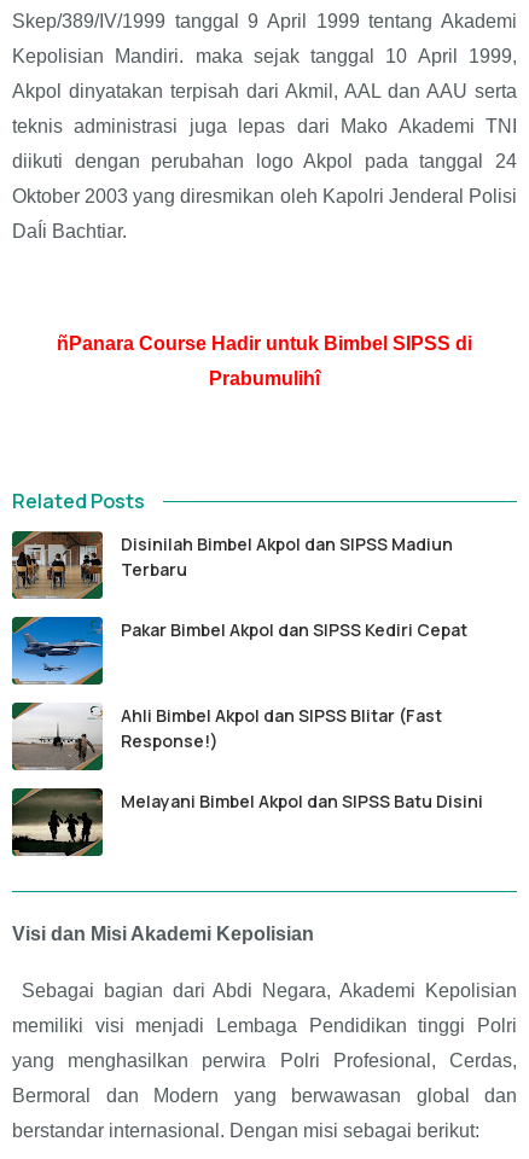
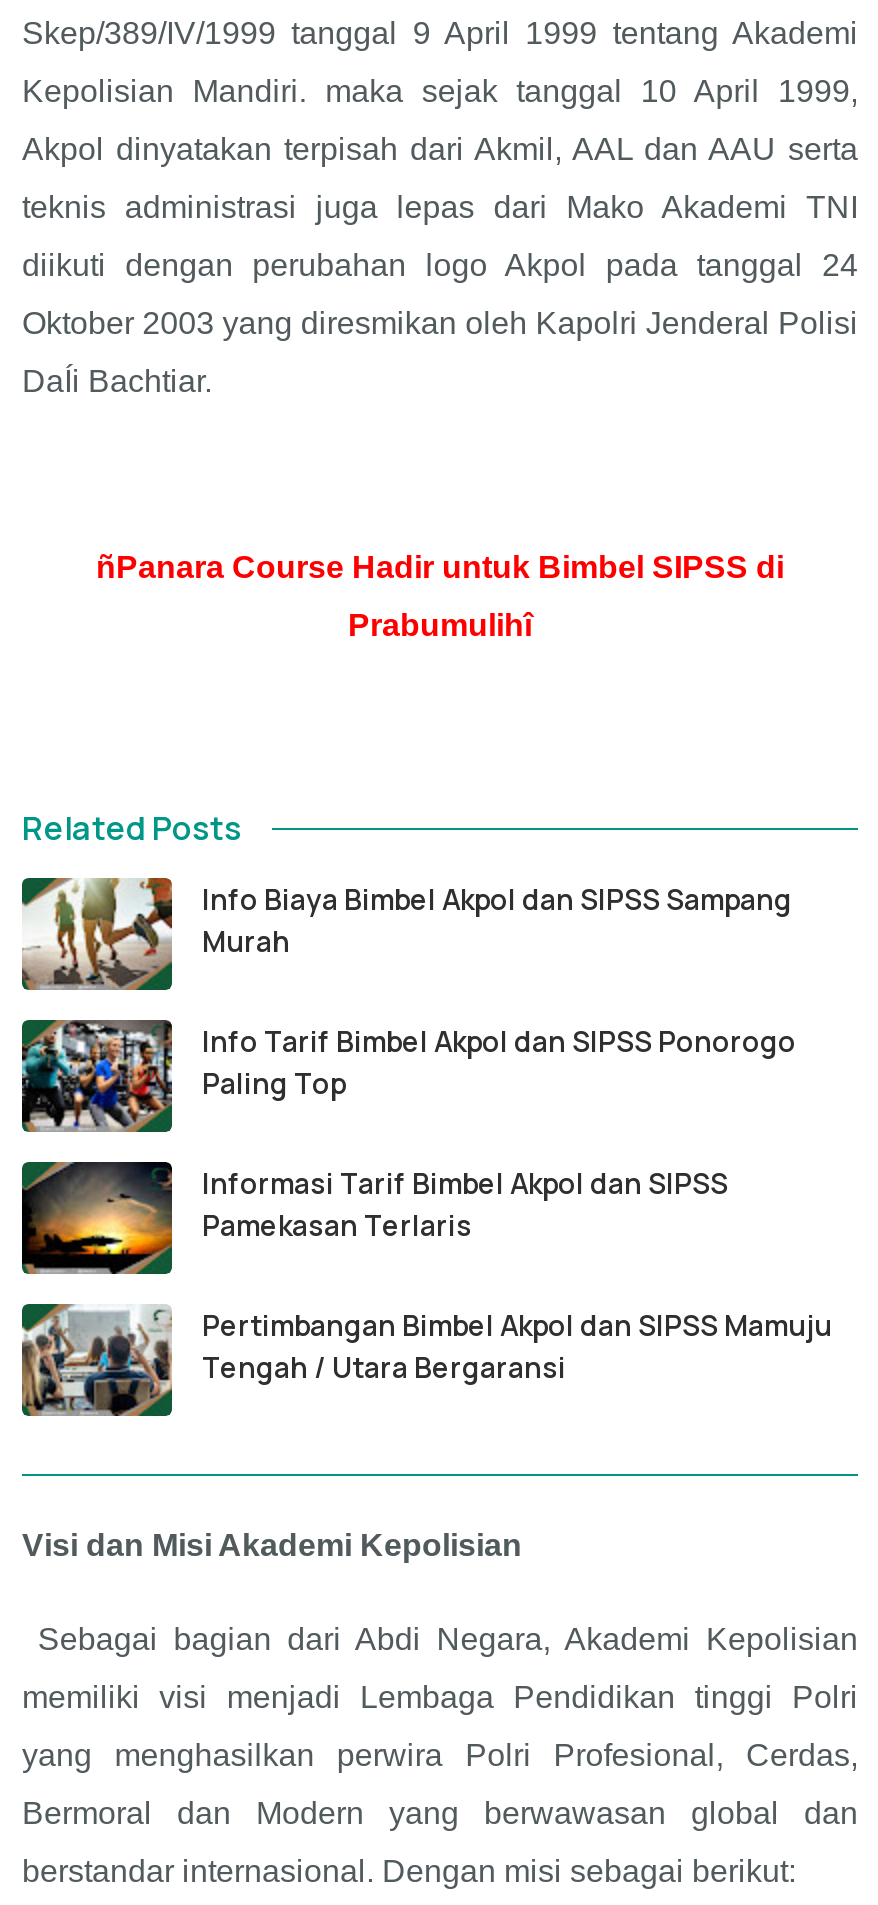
- [image]
- Disinilah Bimbel Akpol dan SIPSS Madiun
- Terbaru
+ [image]
+ Info Biaya Bimbel Akpol dan SIPSS Sampang
+ Murah

- [image]
- Pakar Bimbel Akpol dan SIPSS Kediri Cepat
+ [image]
+ Info Tarif Bimbel Akpol dan SIPSS Ponorogo
+ Paling Top

- [image]
- Ahli Bimbel Akpol dan SIPSS Blitar (Fast
- Response!)
+ [image]
+ Informasi Tarif Bimbel Akpol dan SIPSS
+ Pamekasan Terlaris

- [image]
- Melayani Bimbel Akpol dan SIPSS Batu Disini
+ [image]
+ Pertimbangan Bimbel Akpol dan SIPSS Mamuju
+ Tengah / Utara Bergaransi
